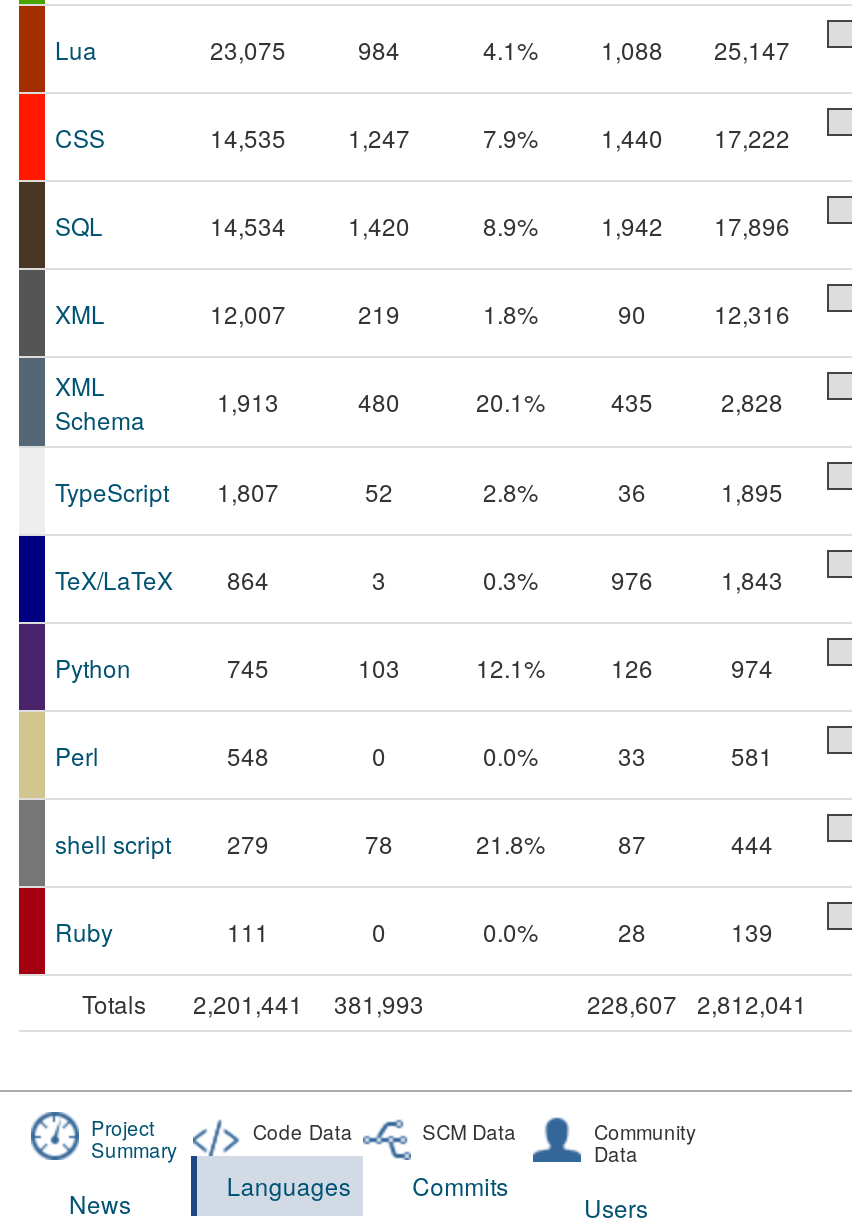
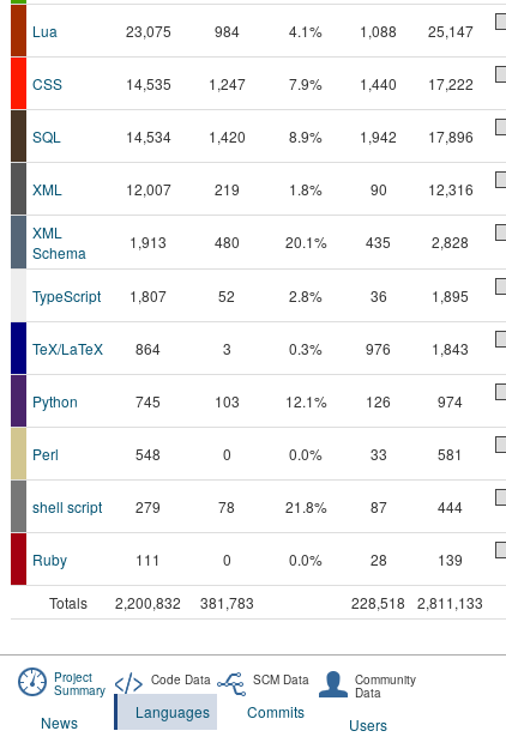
- 2,201,441
+ 2,200,832

- 381,993
+ 381,783

- 228,607 2,812,041
+ 228,518 2,811,133
